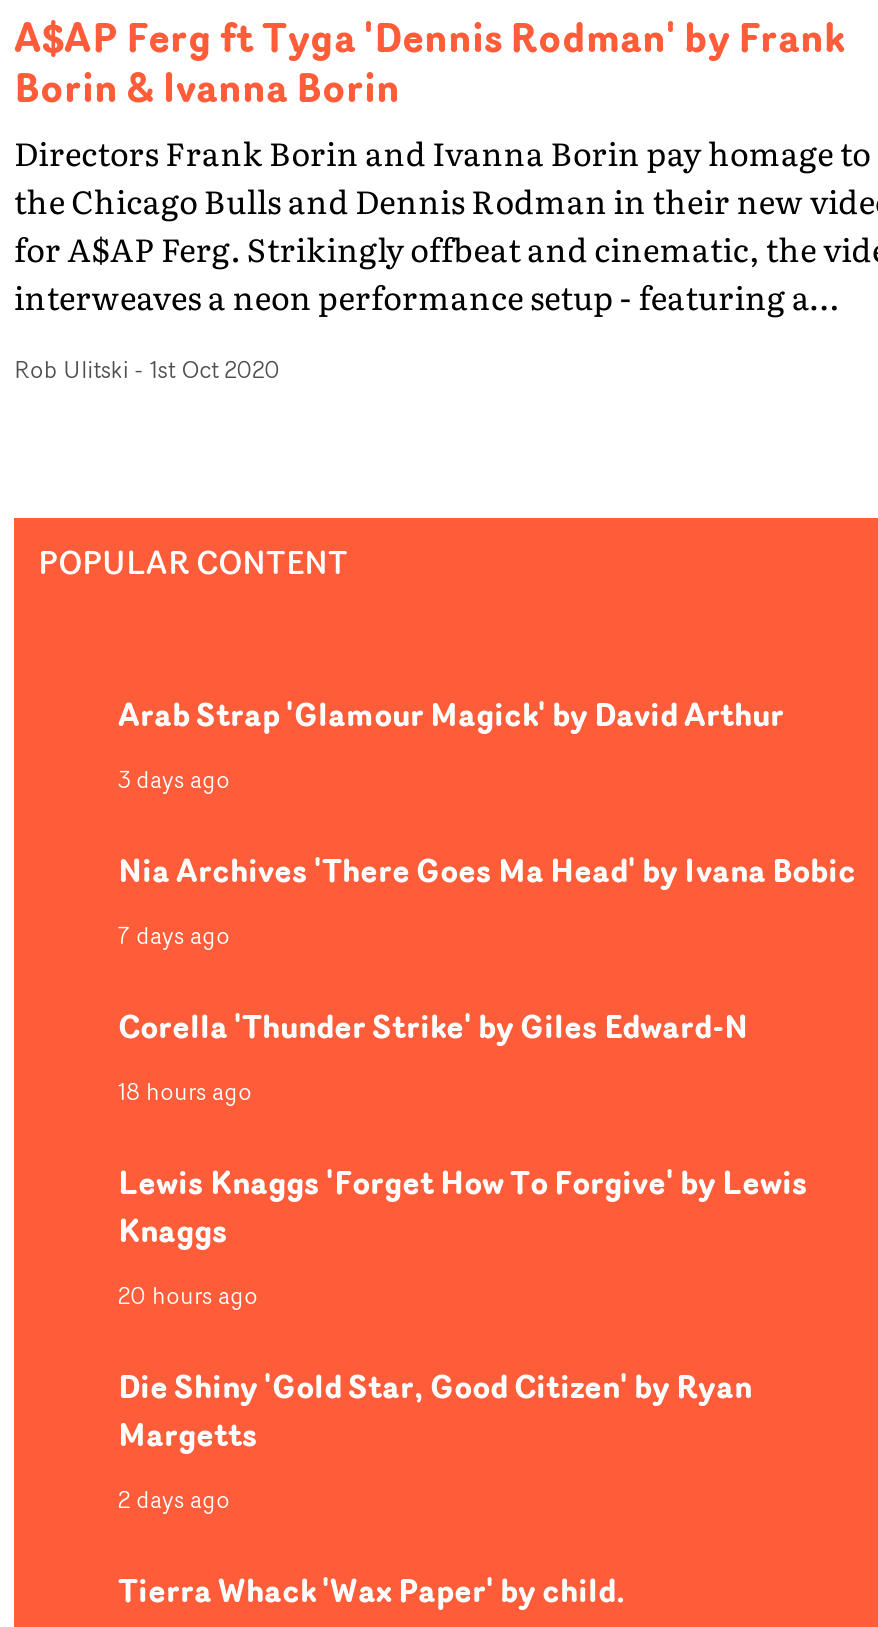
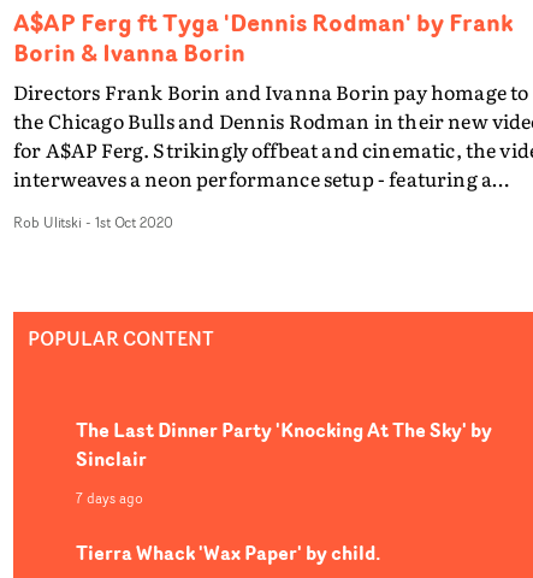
- Arab Strap 'Glamour Magick' by David Arthur
- 3 days ago
- Nia Archives 'There Goes Ma Head' by Ivana Bobic
+ The Last Dinner Party 'Knocking At The Sky' by
+ Sinclair

- Corella 'Thunder Strike' by Giles Edward-N
- 18 hours ago
- Lewis Knaggs 'Forget How To Forgive' by Lewis
- Knaggs
- 20 hours ago
- Die Shiny 'Gold Star, Good Citizen' by Ryan
- Margetts
- 2 days ago
